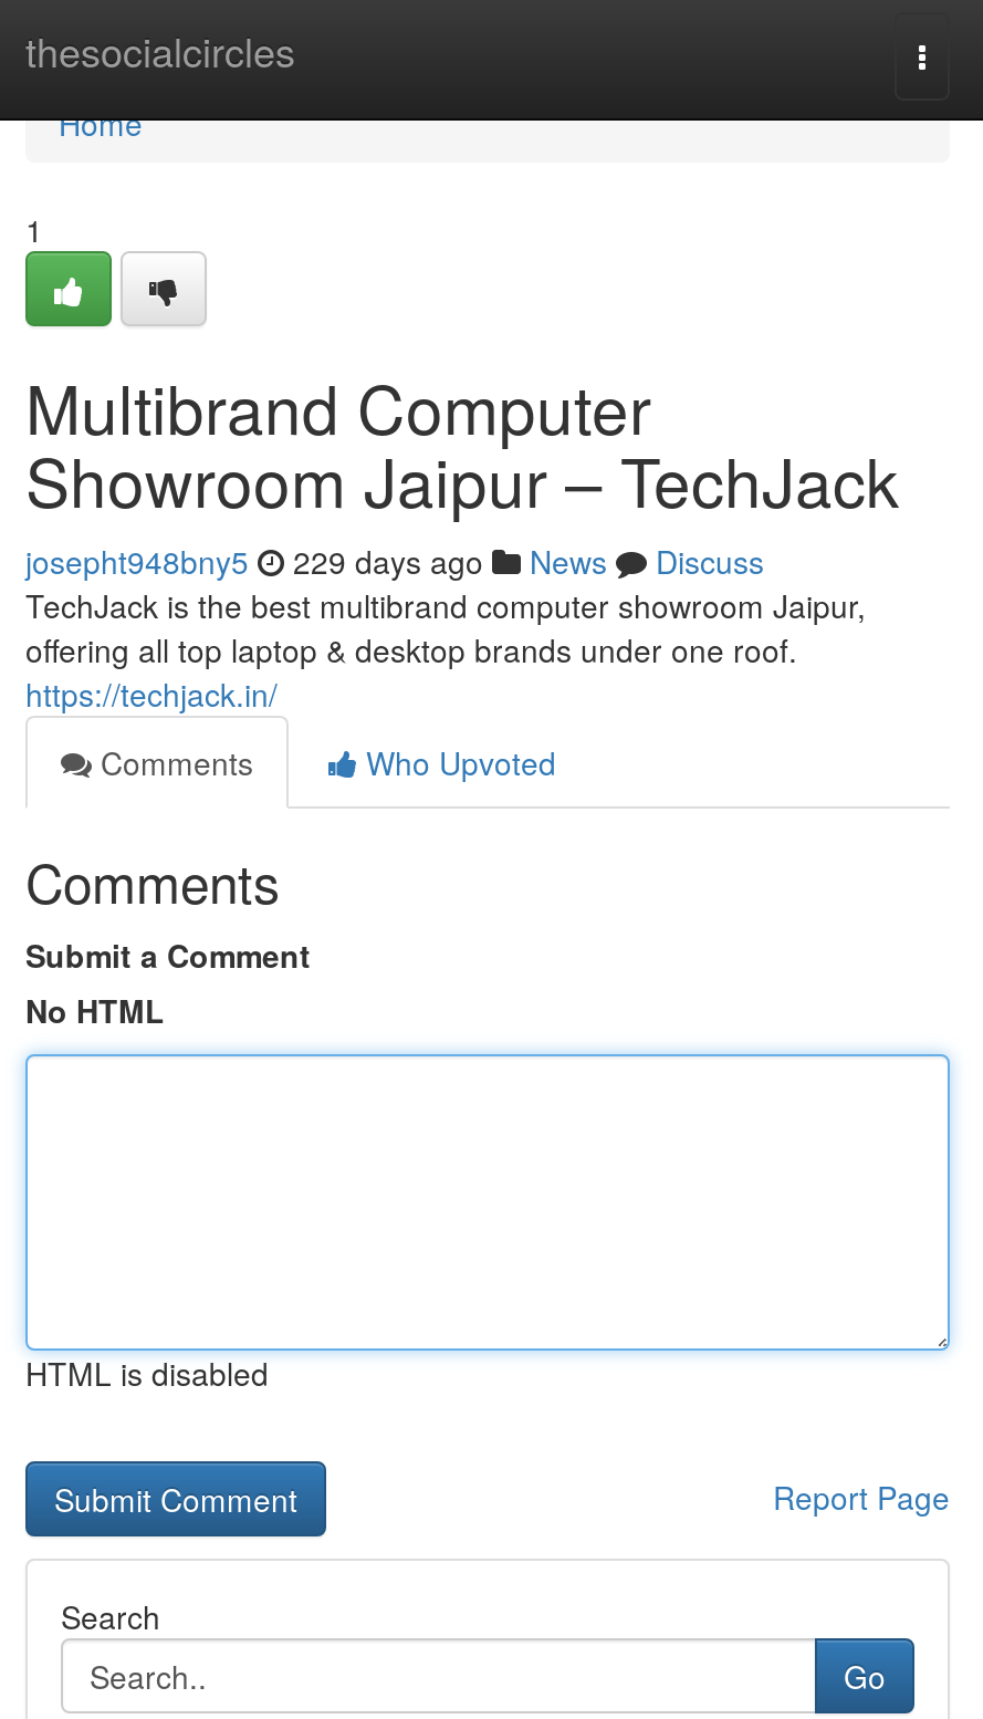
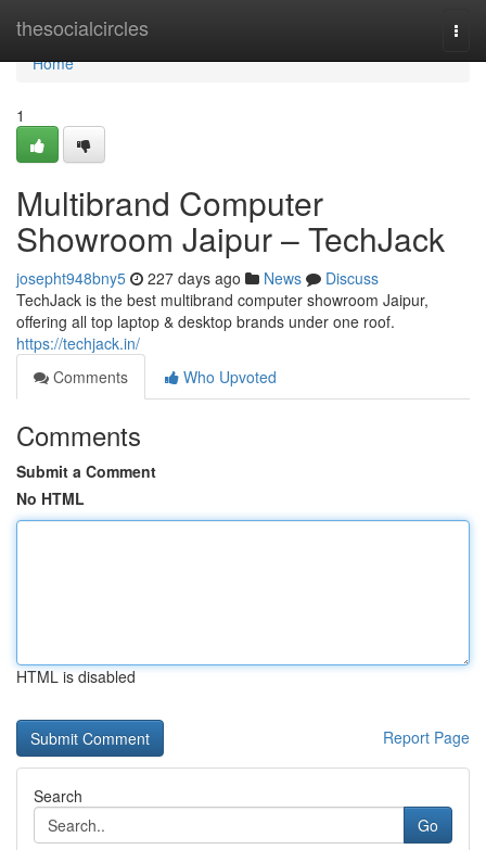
- josepht948bny5 229 days ago News Discuss
+ josepht948bny5 227 days ago News Discuss
